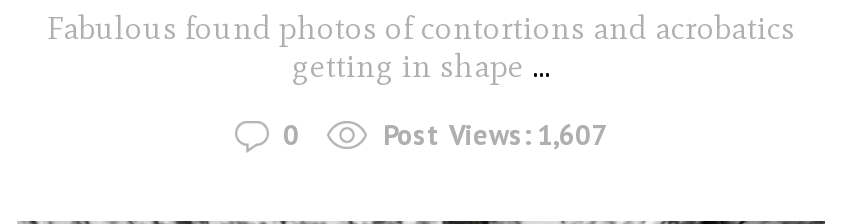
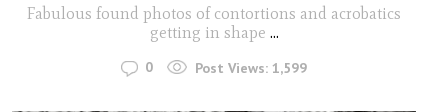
- Post Views: 1,607
+ Post Views: 1,599
